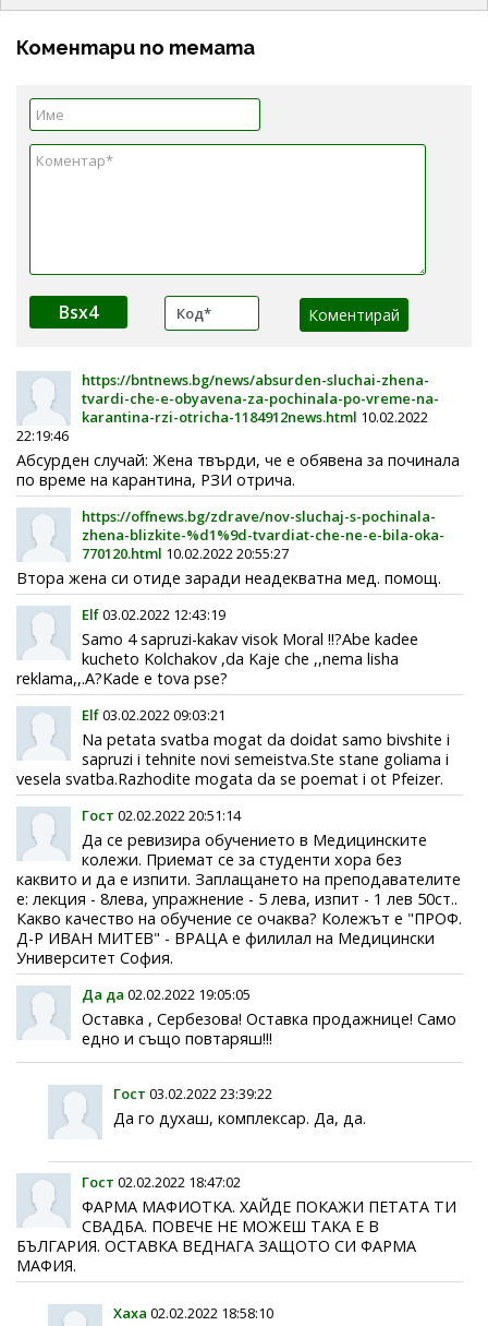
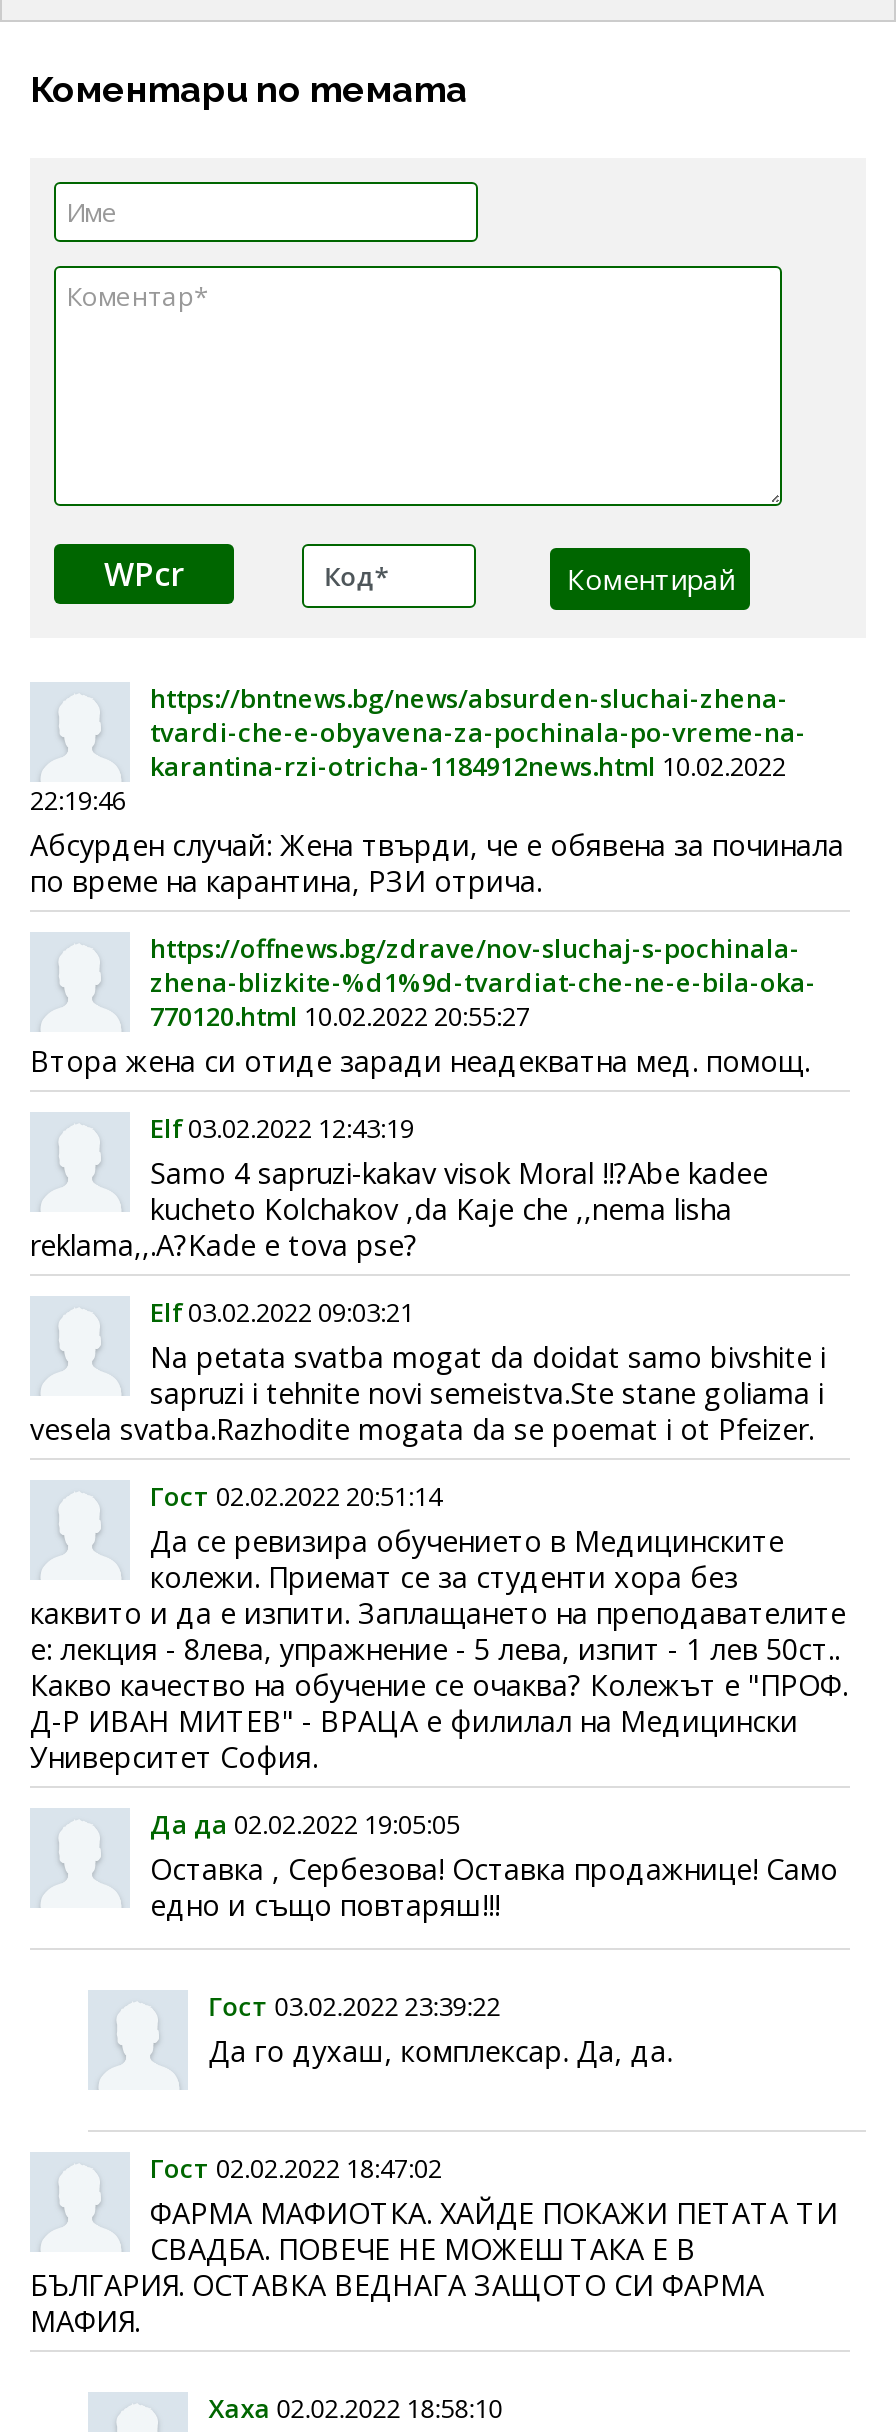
- Bsx4
+ WPcr
